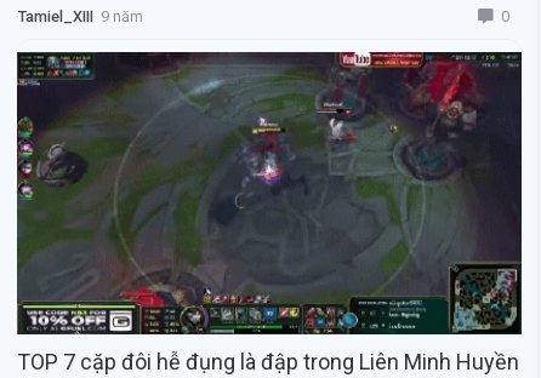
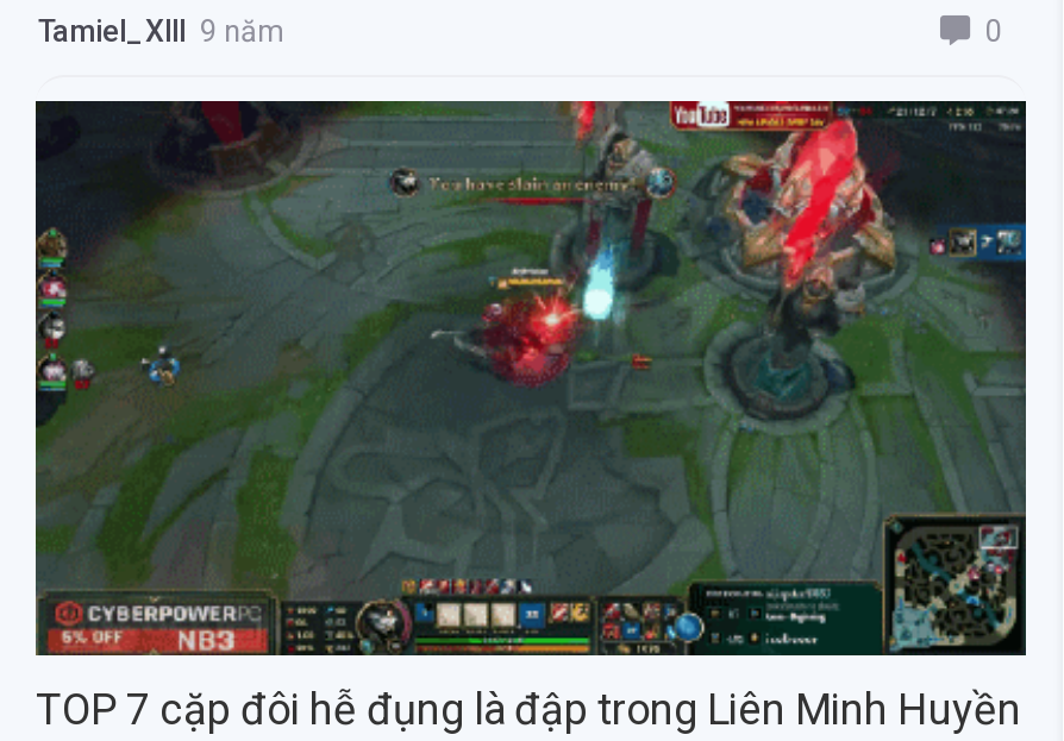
- [image]
+ [image]
